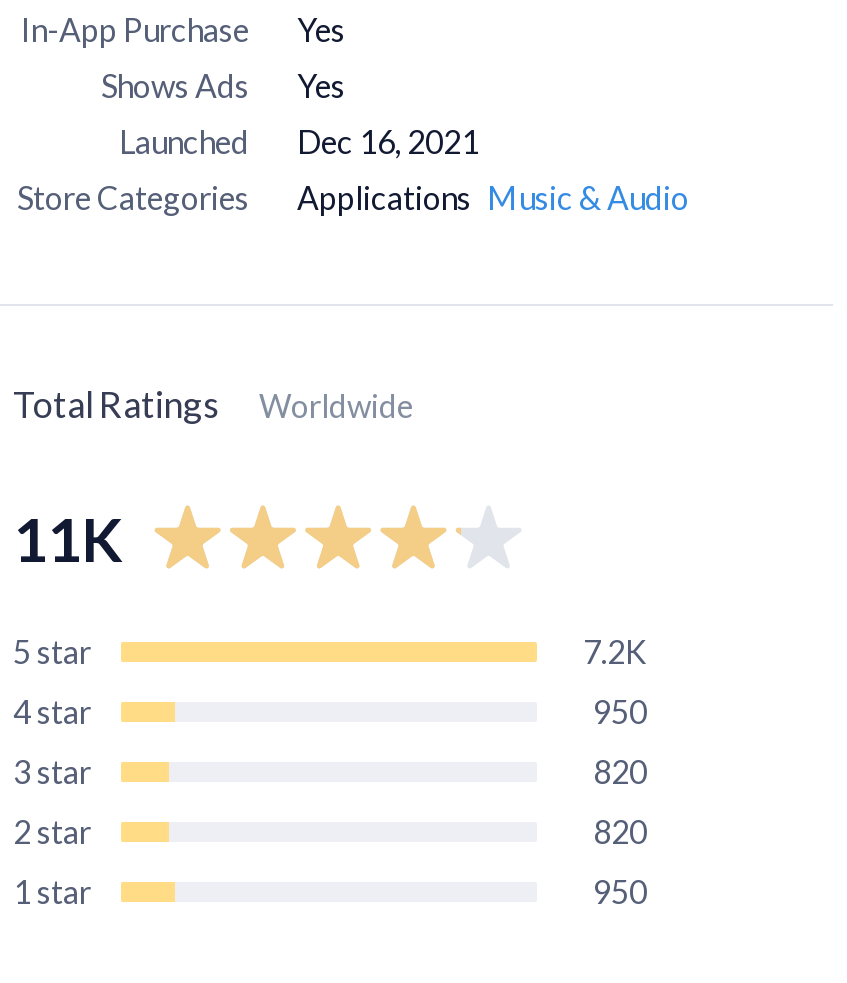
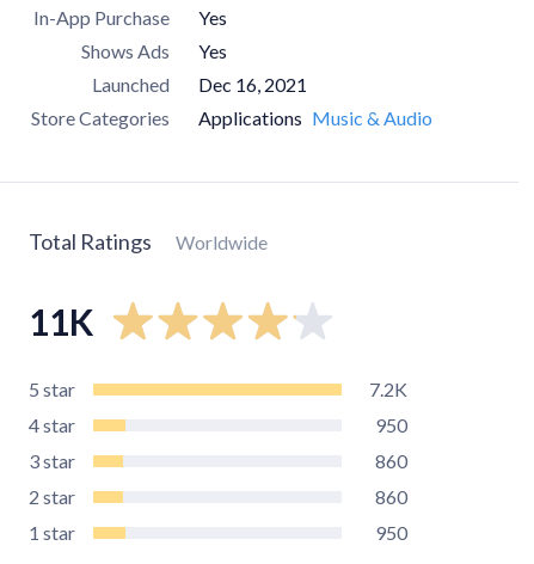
- 820
+ 860

- 820
+ 860
